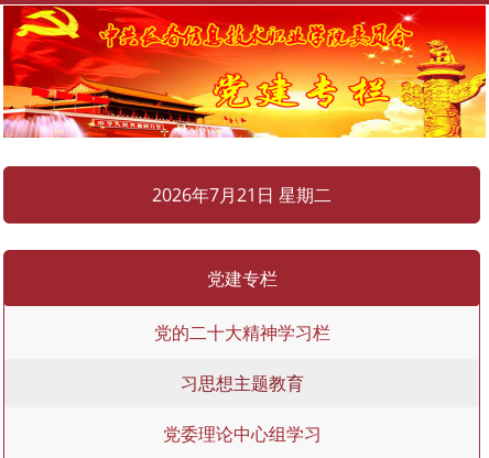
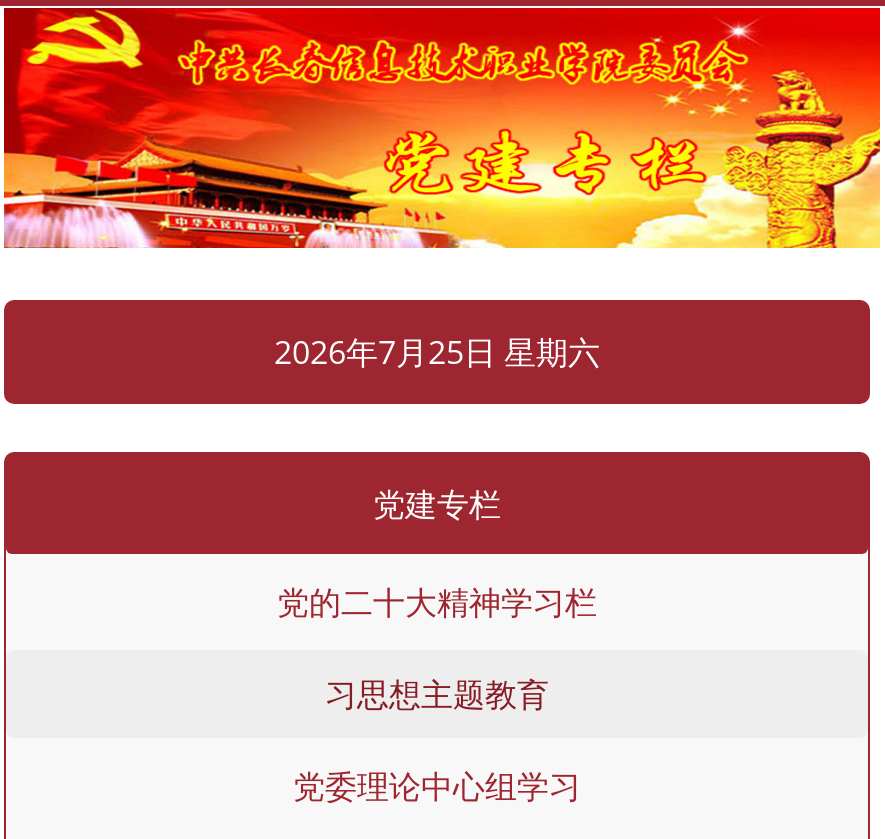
- 2026年7月21日 星期二
+ 2026年7月25日 星期六
